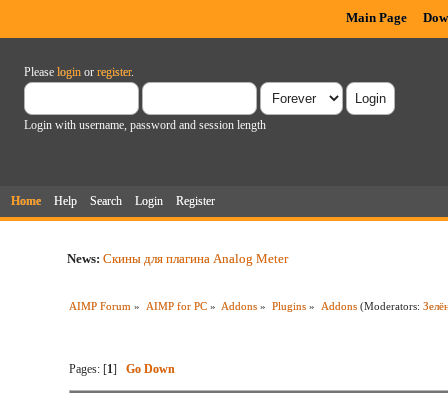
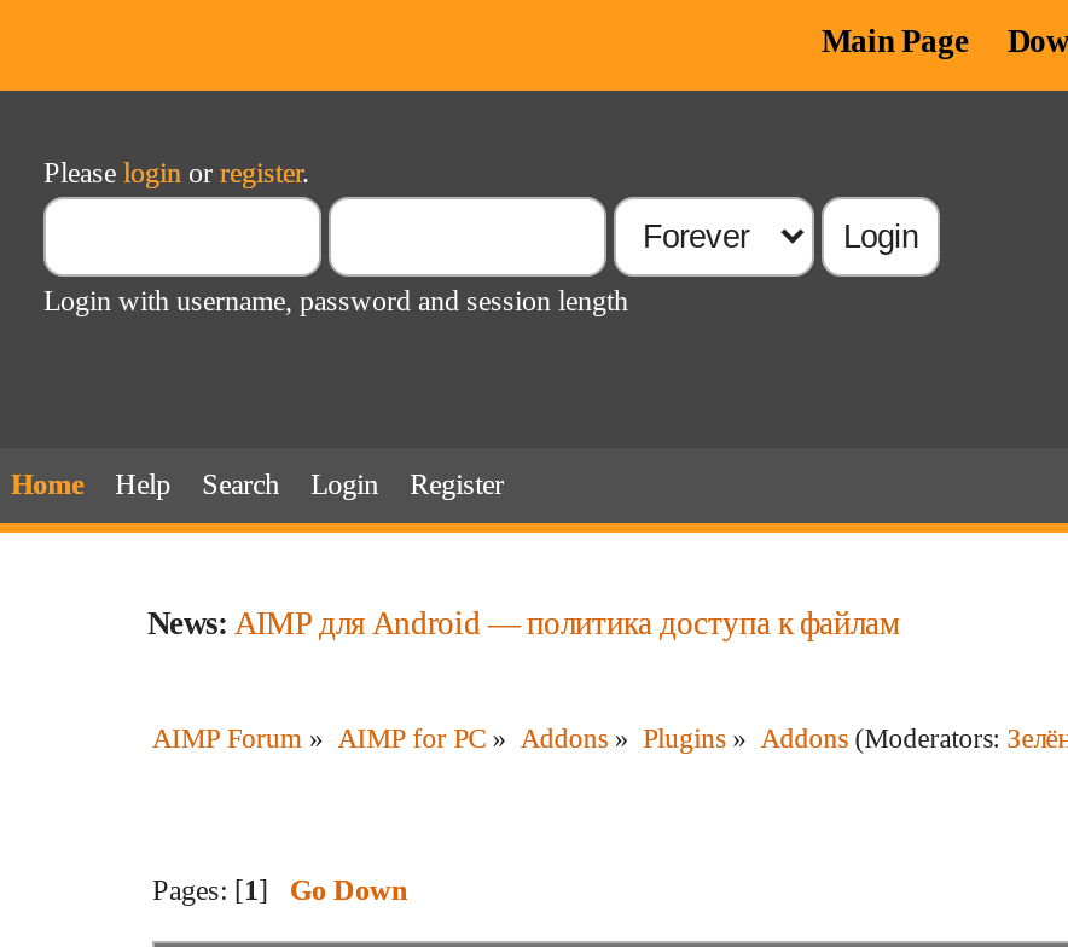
- News: Скины для плагина Analog Meter
+ News: AIMP для Android — политика доступа к файлам
